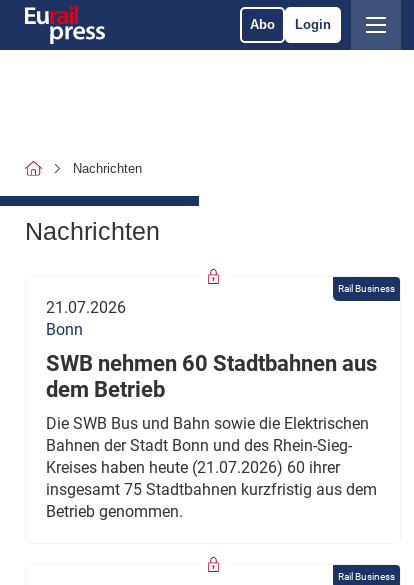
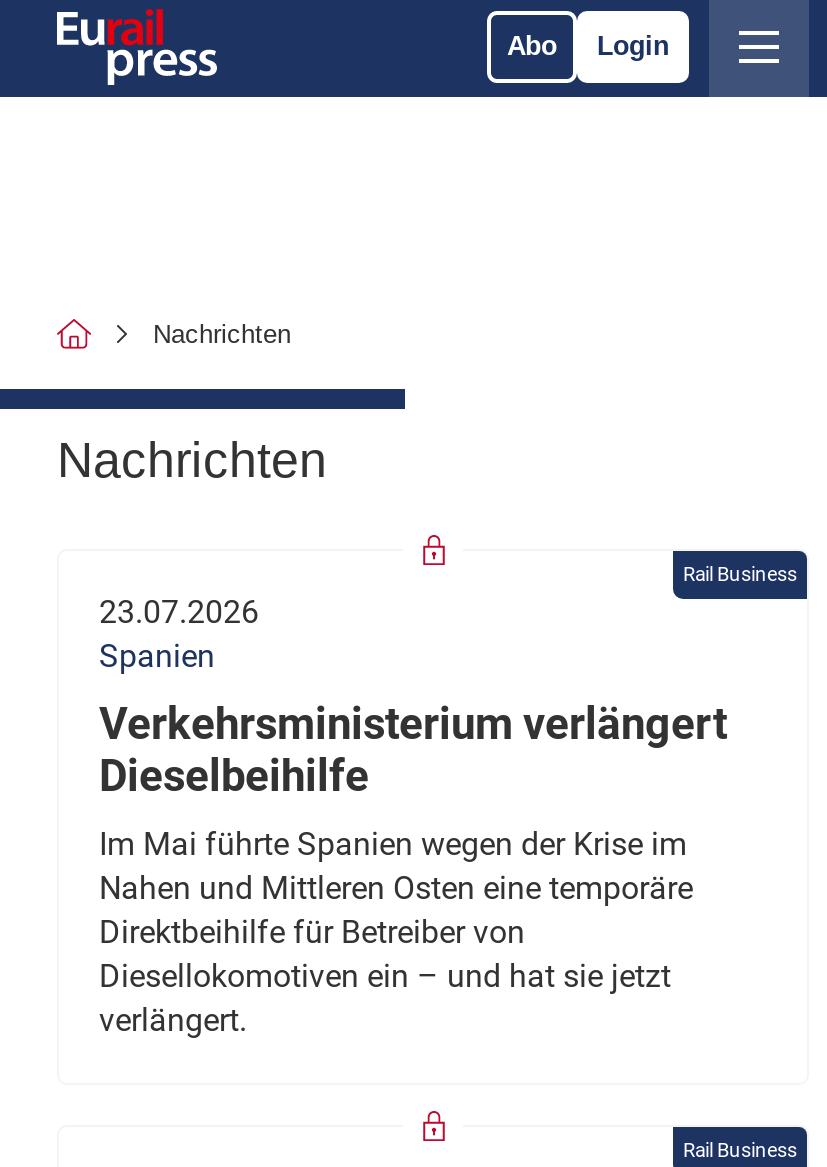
- 21.07.2026
- Bonn
+ 23.07.2026
+ Spanien

- SWB nehmen 60 Stadtbahnen aus
- dem Betrieb
+ Verkehrsministerium verlängert
+ Dieselbeihilfe

- Die SWB Bus und Bahn sowie die Elektrischen
- Bahnen der Stadt Bonn und des Rhein-Sieg-
- Kreises haben heute (21.07.2026) 60 ihrer
- insgesamt 75 Stadtbahnen kurzfristig aus dem
- Betrieb genommen.
+ Im Mai führte Spanien wegen der Krise im
+ Nahen und Mittleren Osten eine temporäre
+ Direktbeihilfe für Betreiber von
+ Diesellokomotiven ein – und hat sie jetzt
+ verlängert.
